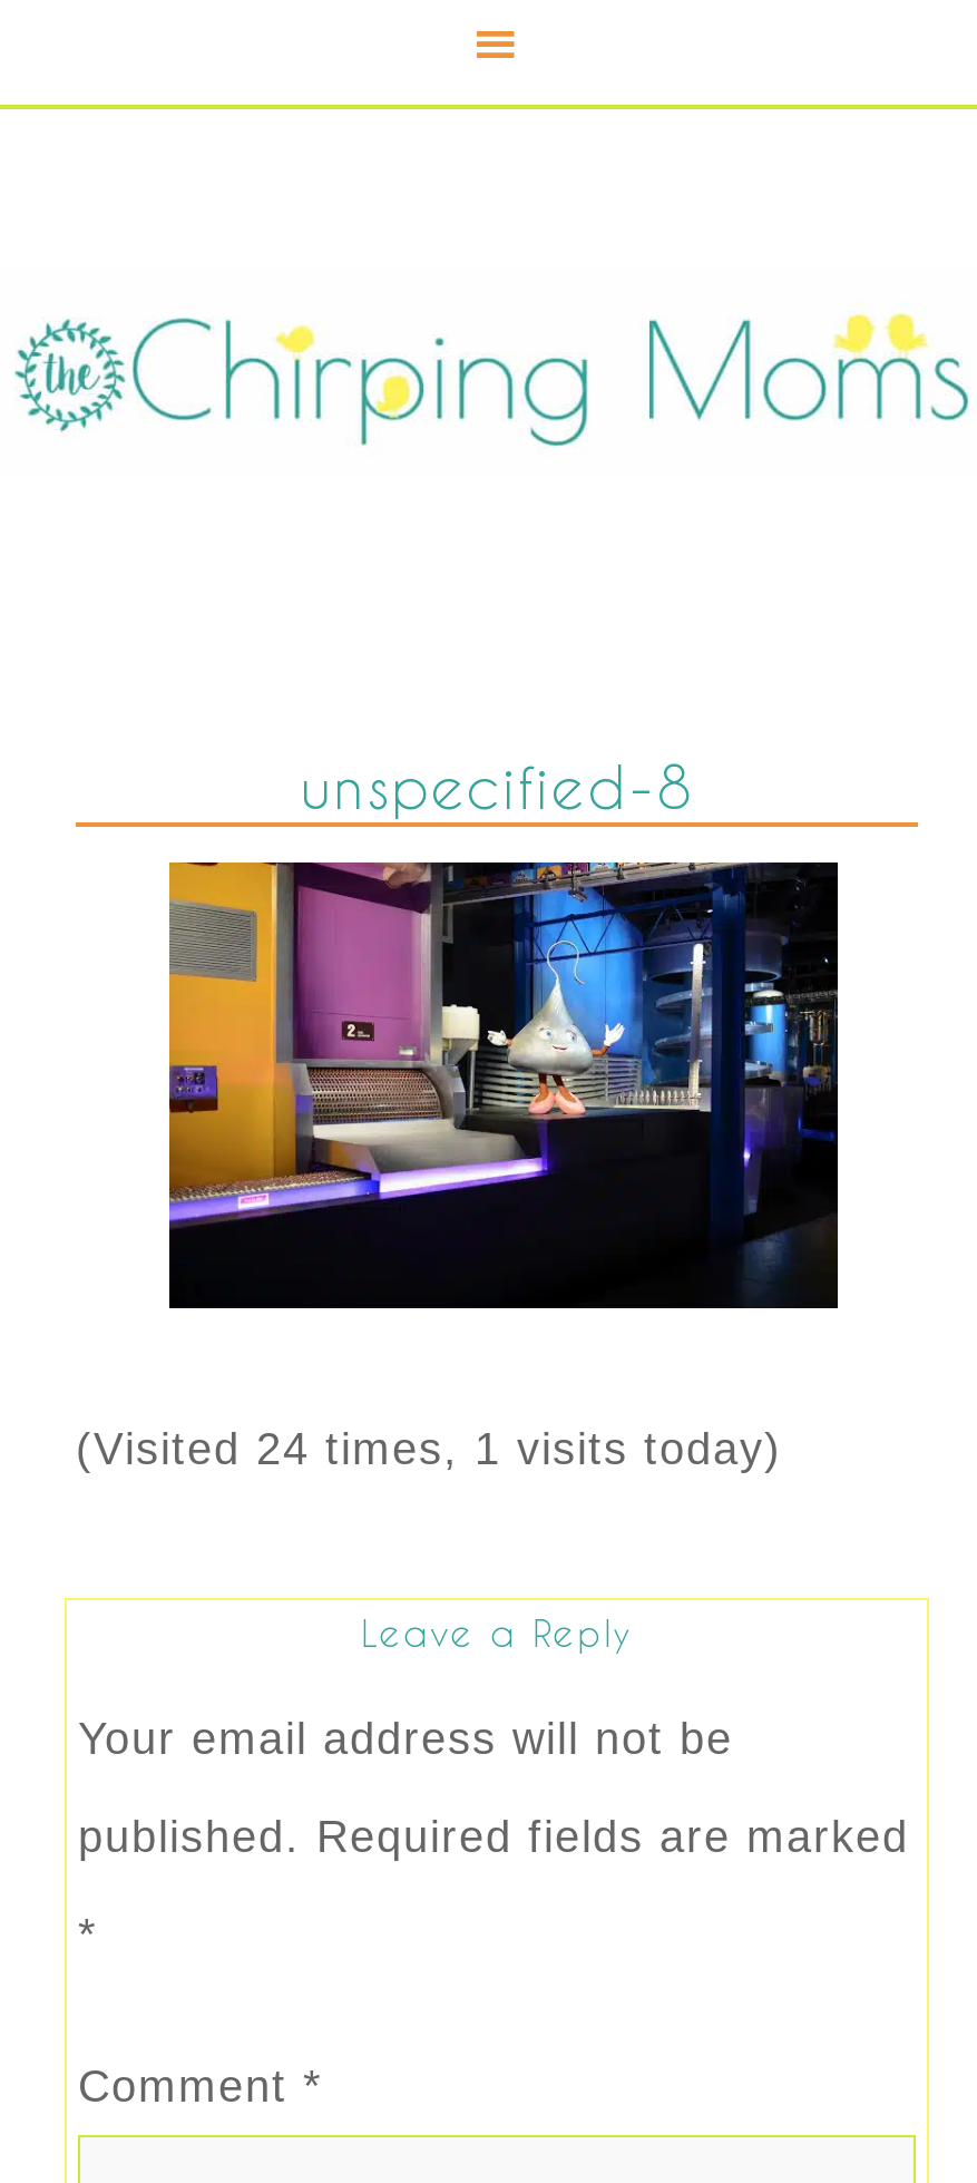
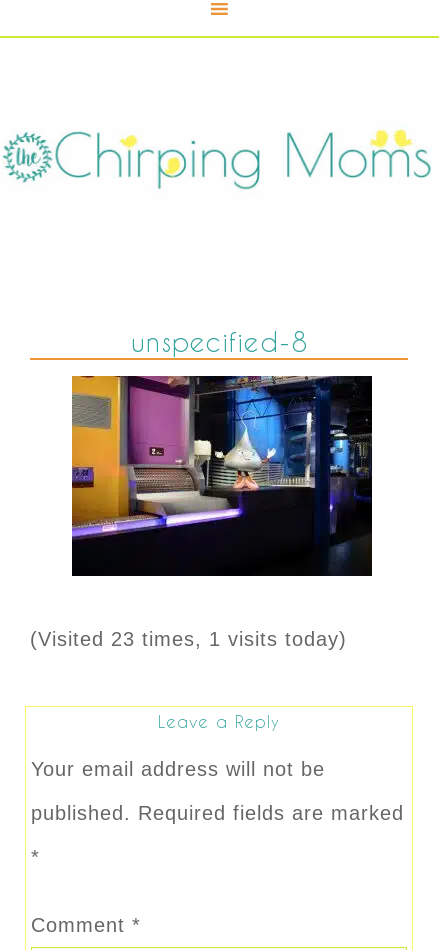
- (Visited 24 times, 1 visits today)
+ (Visited 23 times, 1 visits today)
